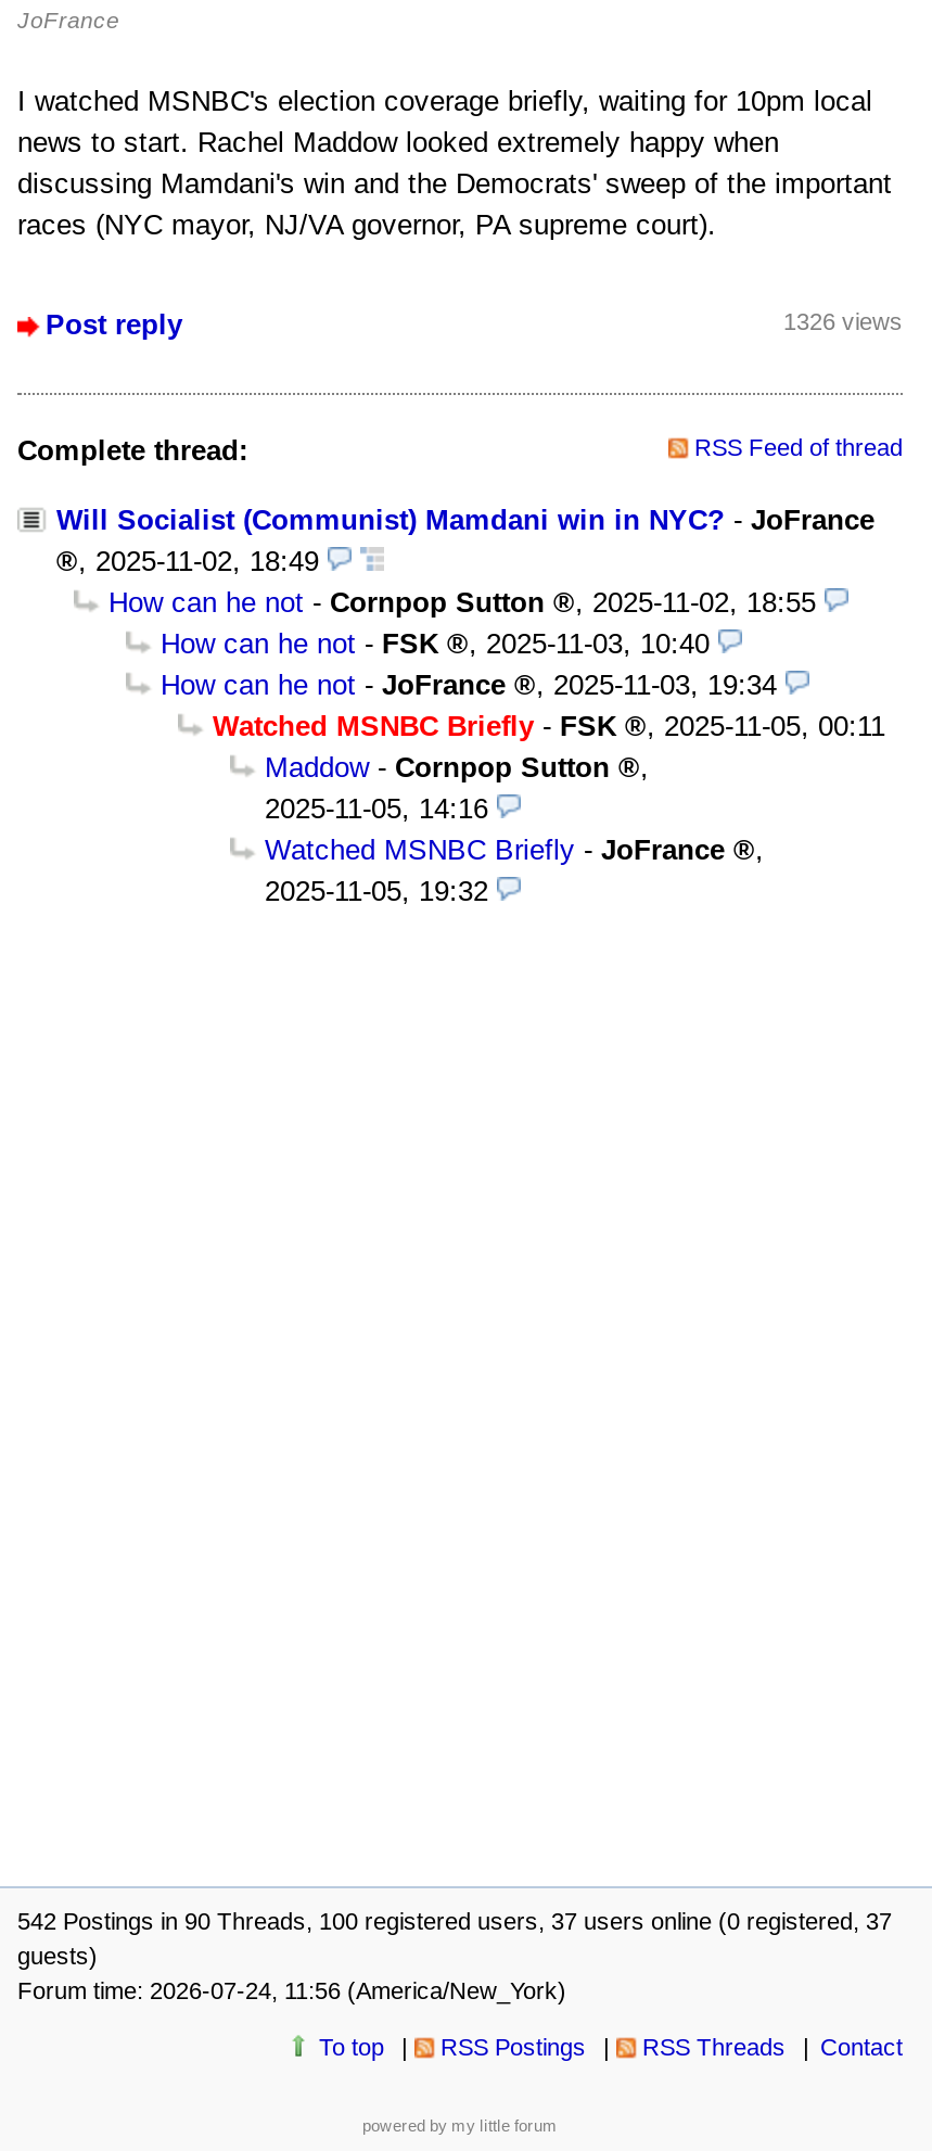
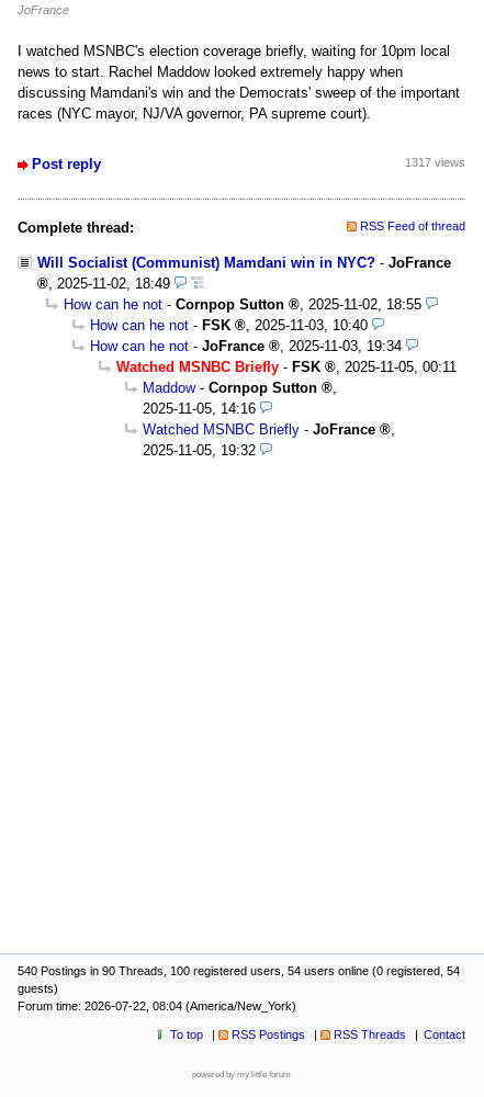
- 1326 views
+ 1317 views

- 542 Postings in 90 Threads, 100 registered users, 37 users online (0 registered, 37
+ 540 Postings in 90 Threads, 100 registered users, 54 users online (0 registered, 54

- Forum time: 2026-07-24, 11:56 (America/New_York)
+ Forum time: 2026-07-22, 08:04 (America/New_York)
